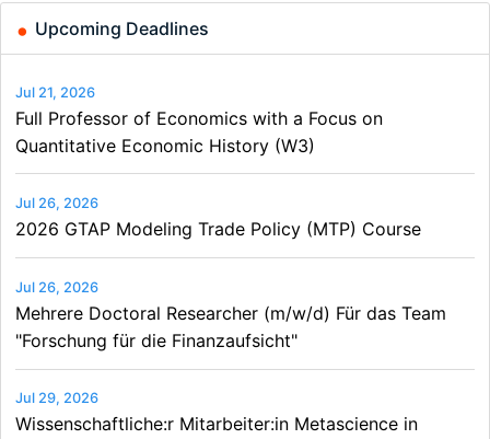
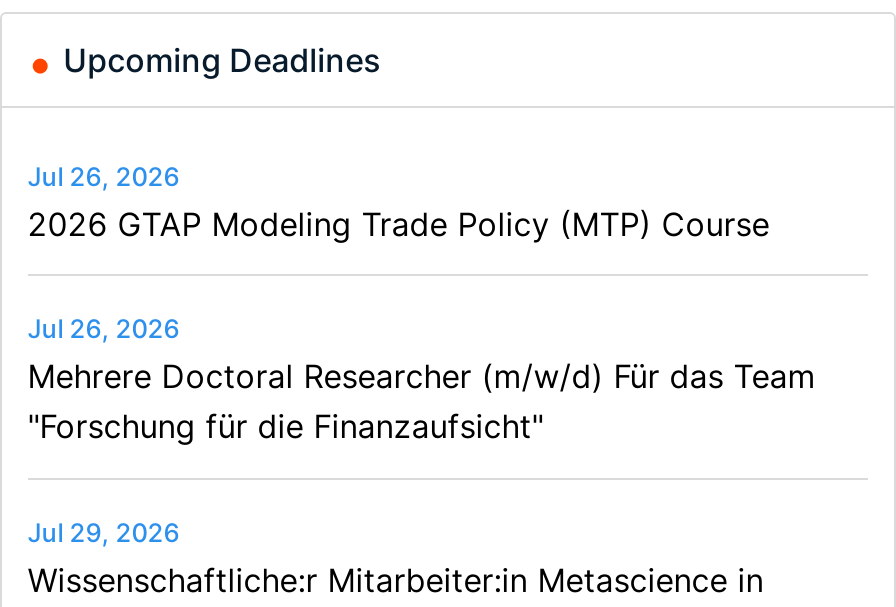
- Jul 21, 2026
- Full Professor of Economics with a Focus on
- Quantitative Economic History (W3)
